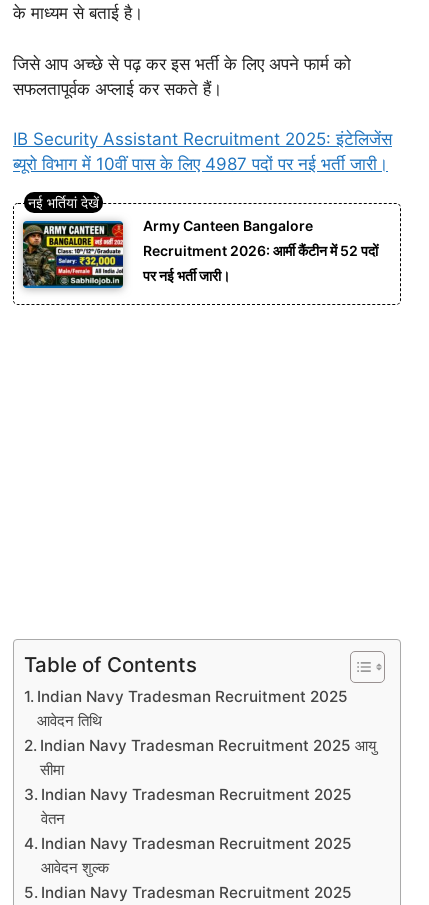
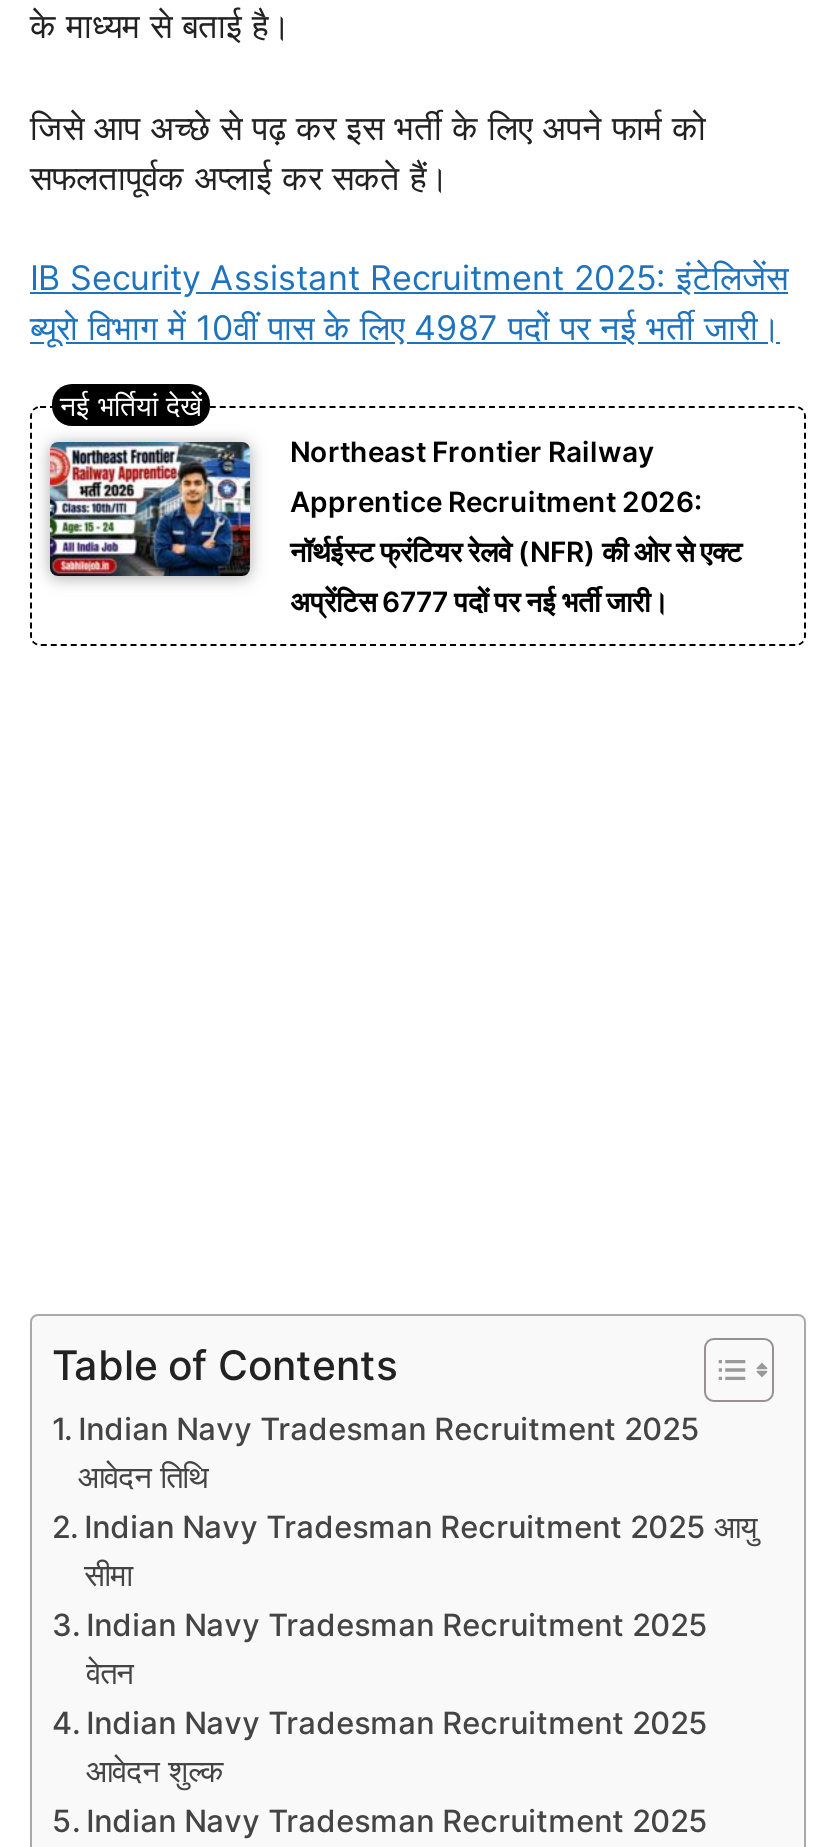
- [image]
- Army Canteen Bangalore
- Recruitment 2026: आर्मी कैंटीन में 52 पदों
- पर नई भर्ती जारी।
+ [image]
+ Northeast Frontier Railway
+ Apprentice Recruitment 2026:
+ नॉर्थईस्ट फ्रंटियर रेलवे (NFR) की ओर से एक्ट
+ अप्रेंटिस 6777 पदों पर नई भर्ती जारी।
